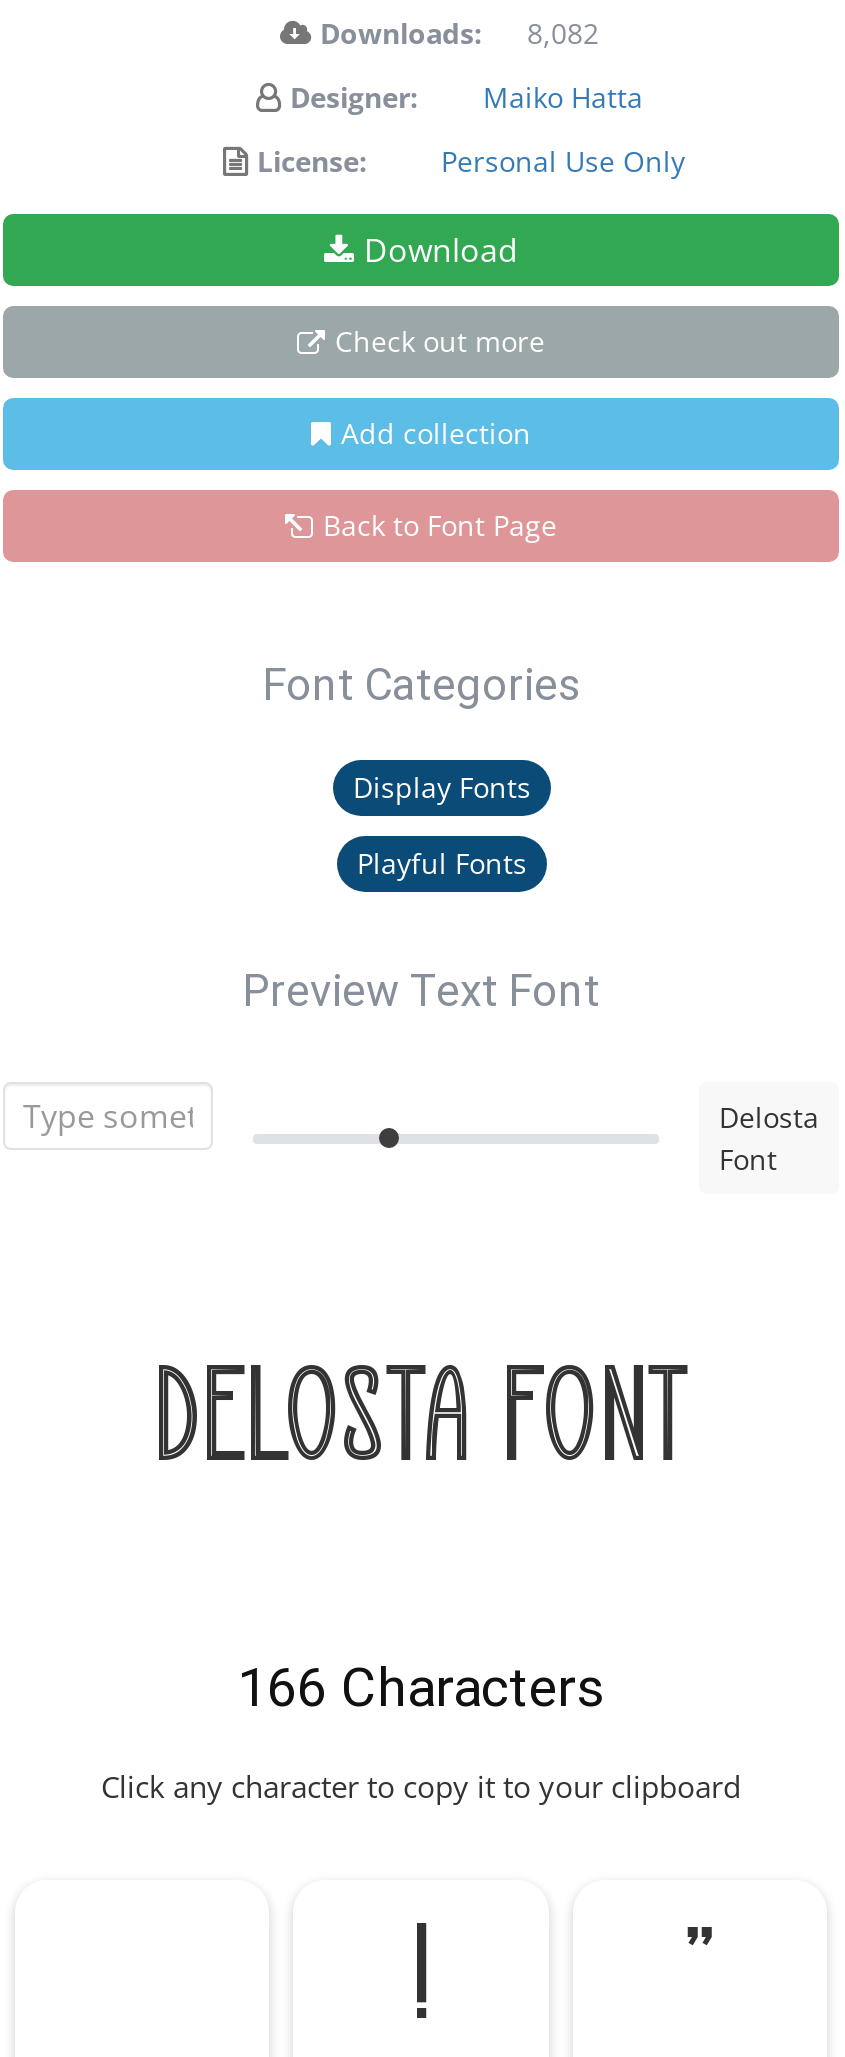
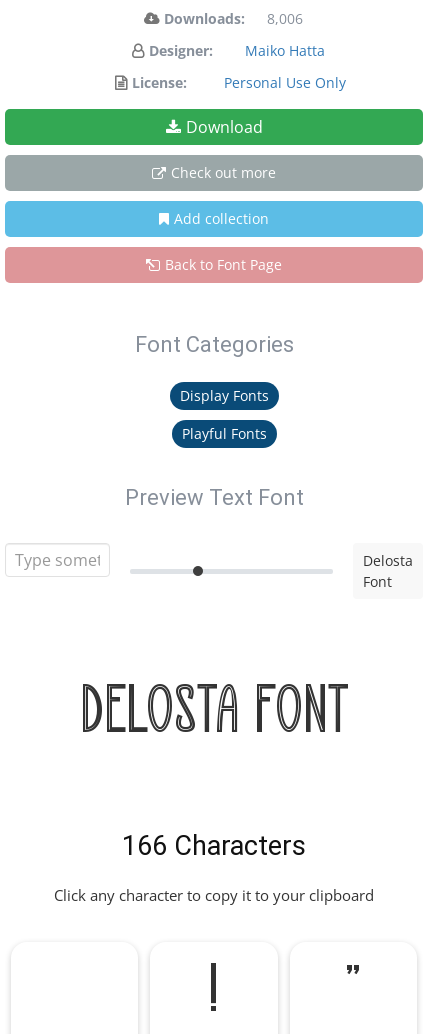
- Downloads: 8,082
+ Downloads: 8,006
